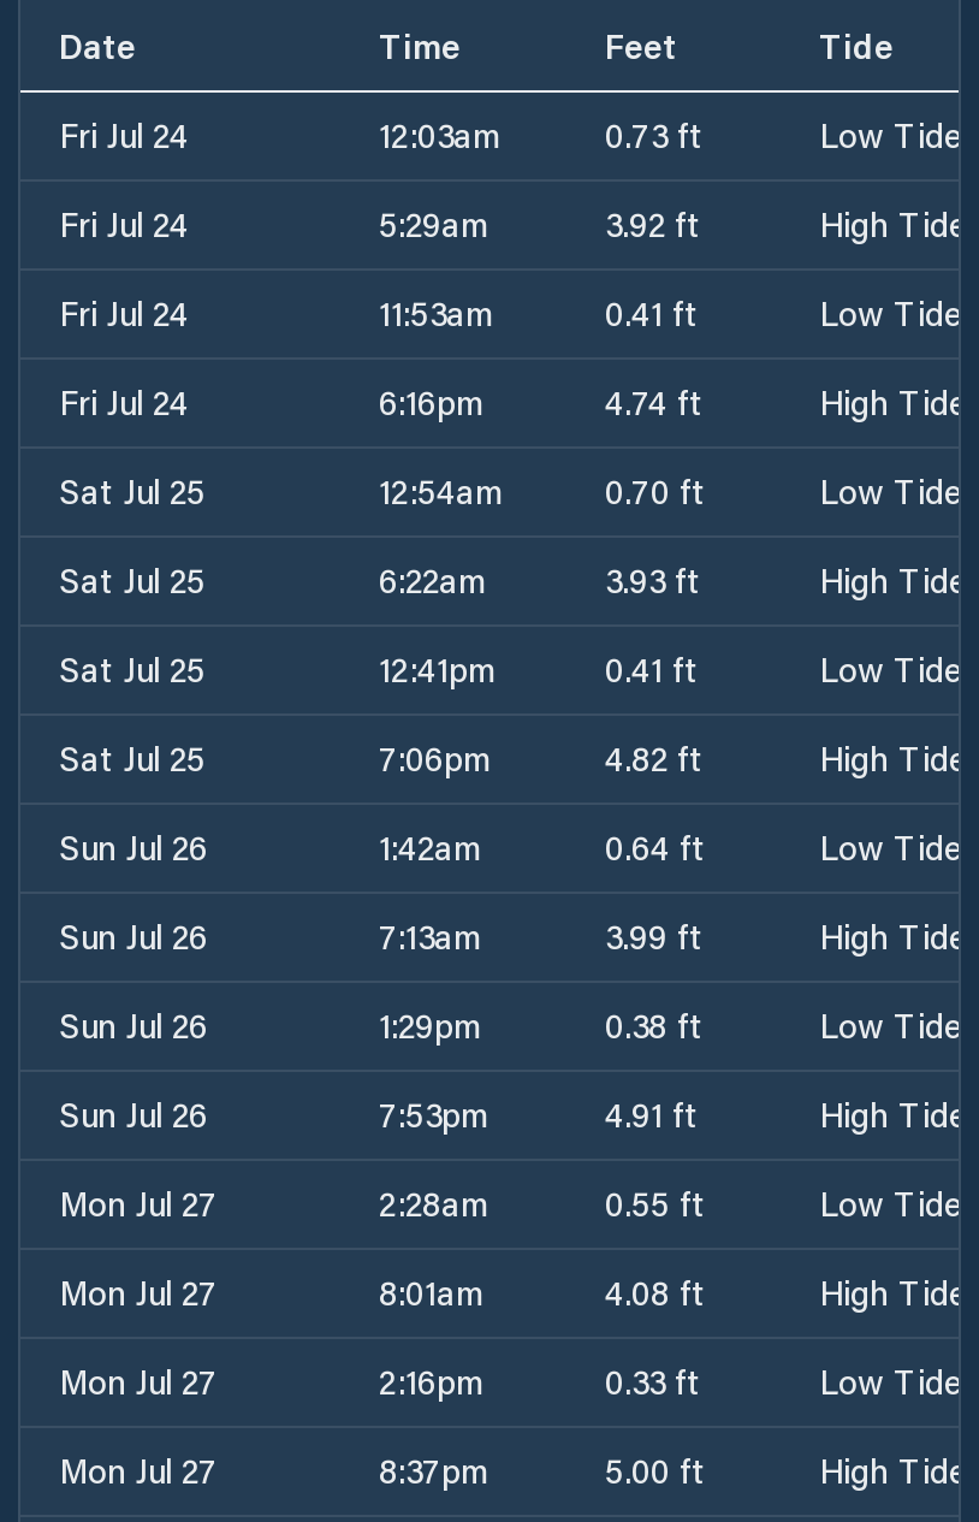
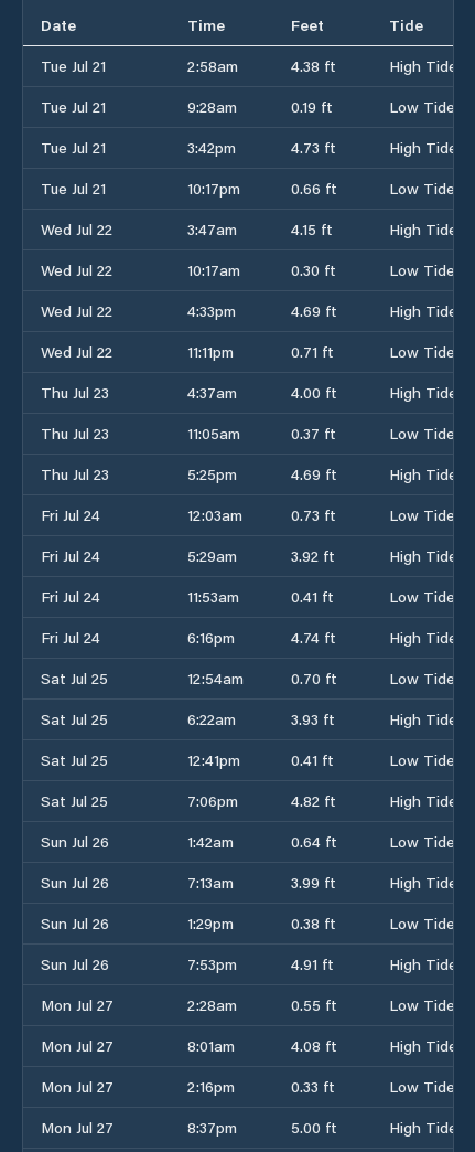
+ Tue Jul 21
+ 2:58am
+ 4.38 ft
+ High Tide
+ Tue Jul 21
+ 9:28am
+ 0.19 ft
+ Low Tide
+ Tue Jul 21
+ 3:42pm
+ 4.73 ft
+ High Tide
+ Tue Jul 21
+ 10:17pm
+ 0.66 ft
+ Low Tide
+ Wed Jul 22
+ 3:47am
+ 4.15 ft
+ High Tide
+ Wed Jul 22
+ 10:17am
+ 0.30 ft
+ Low Tide
+ Wed Jul 22
+ 4:33pm
+ 4.69 ft
+ High Tide
+ Wed Jul 22
+ 11:11pm
+ 0.71 ft
+ Low Tide
+ Thu Jul 23
+ 4:37am
+ 4.00 ft
+ High Tide
+ Thu Jul 23
+ 11:05am
+ 0.37 ft
+ Low Tide
+ Thu Jul 23
+ 5:25pm
+ 4.69 ft
+ High Tide
